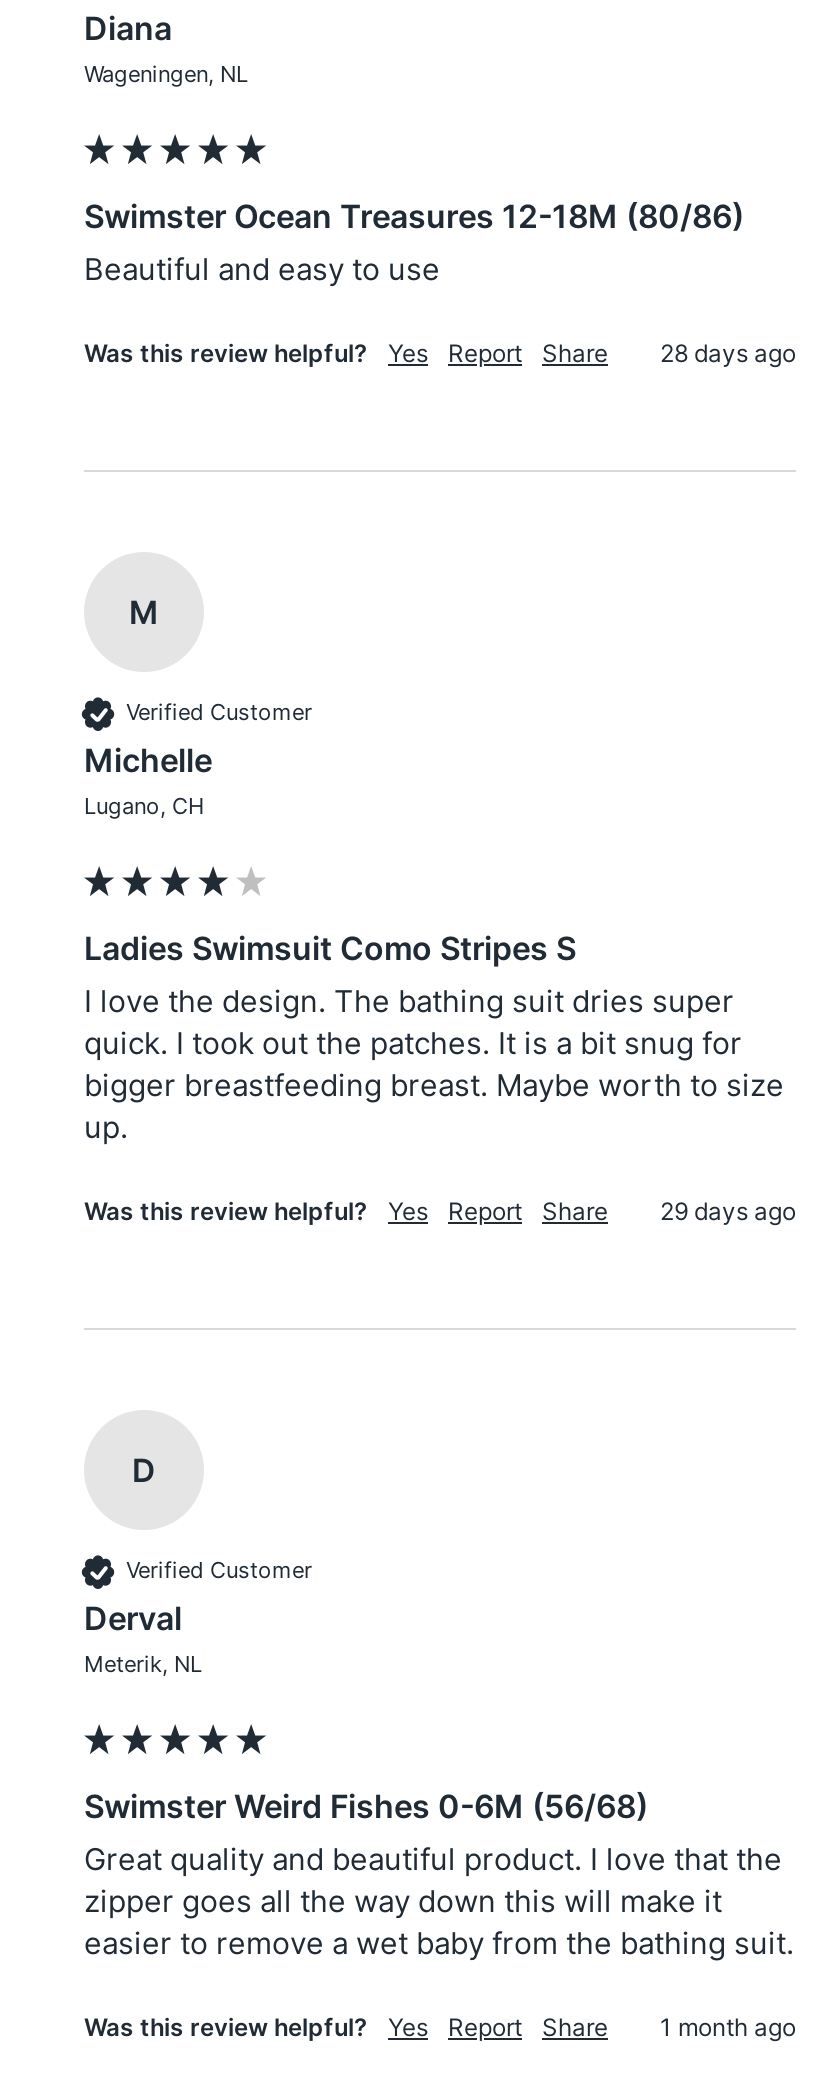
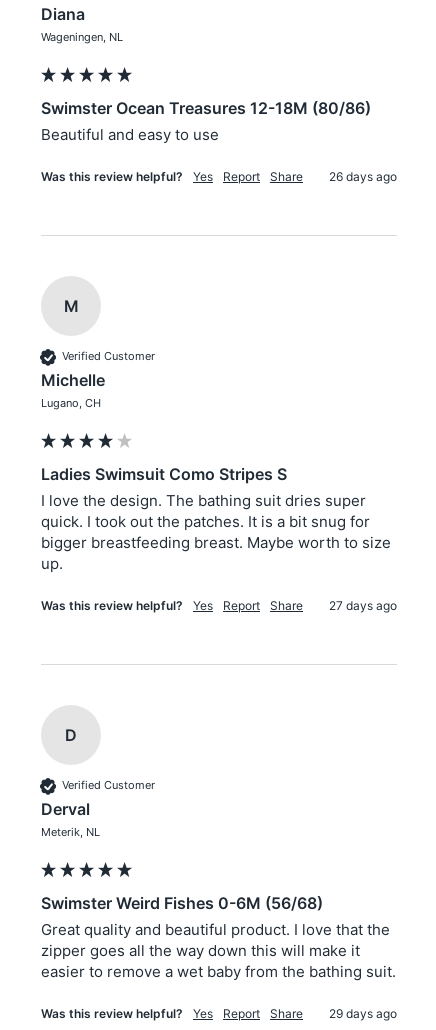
- Was this review helpful? Yes Report Share 28 days ago
+ Was this review helpful? Yes Report Share 26 days ago

- Was this review helpful? Yes Report Share 29 days ago
+ Was this review helpful? Yes Report Share 27 days ago

- Was this review helpful? Yes Report Share 1 month ago
+ Was this review helpful? Yes Report Share 29 days ago
